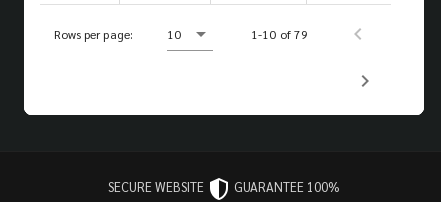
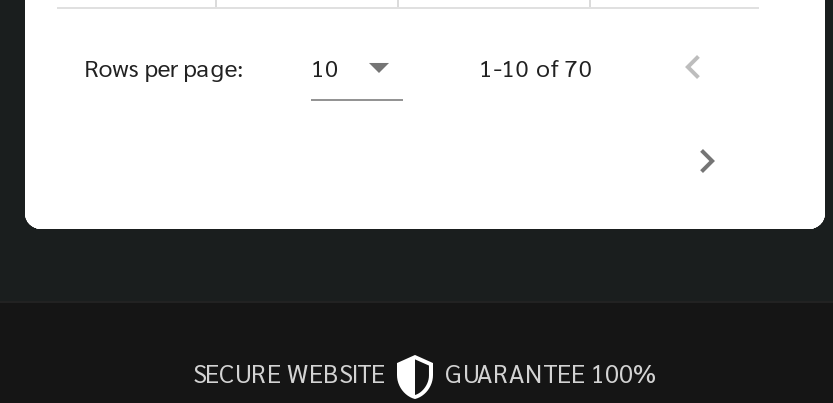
- 1-10 of 79
+ 1-10 of 70
